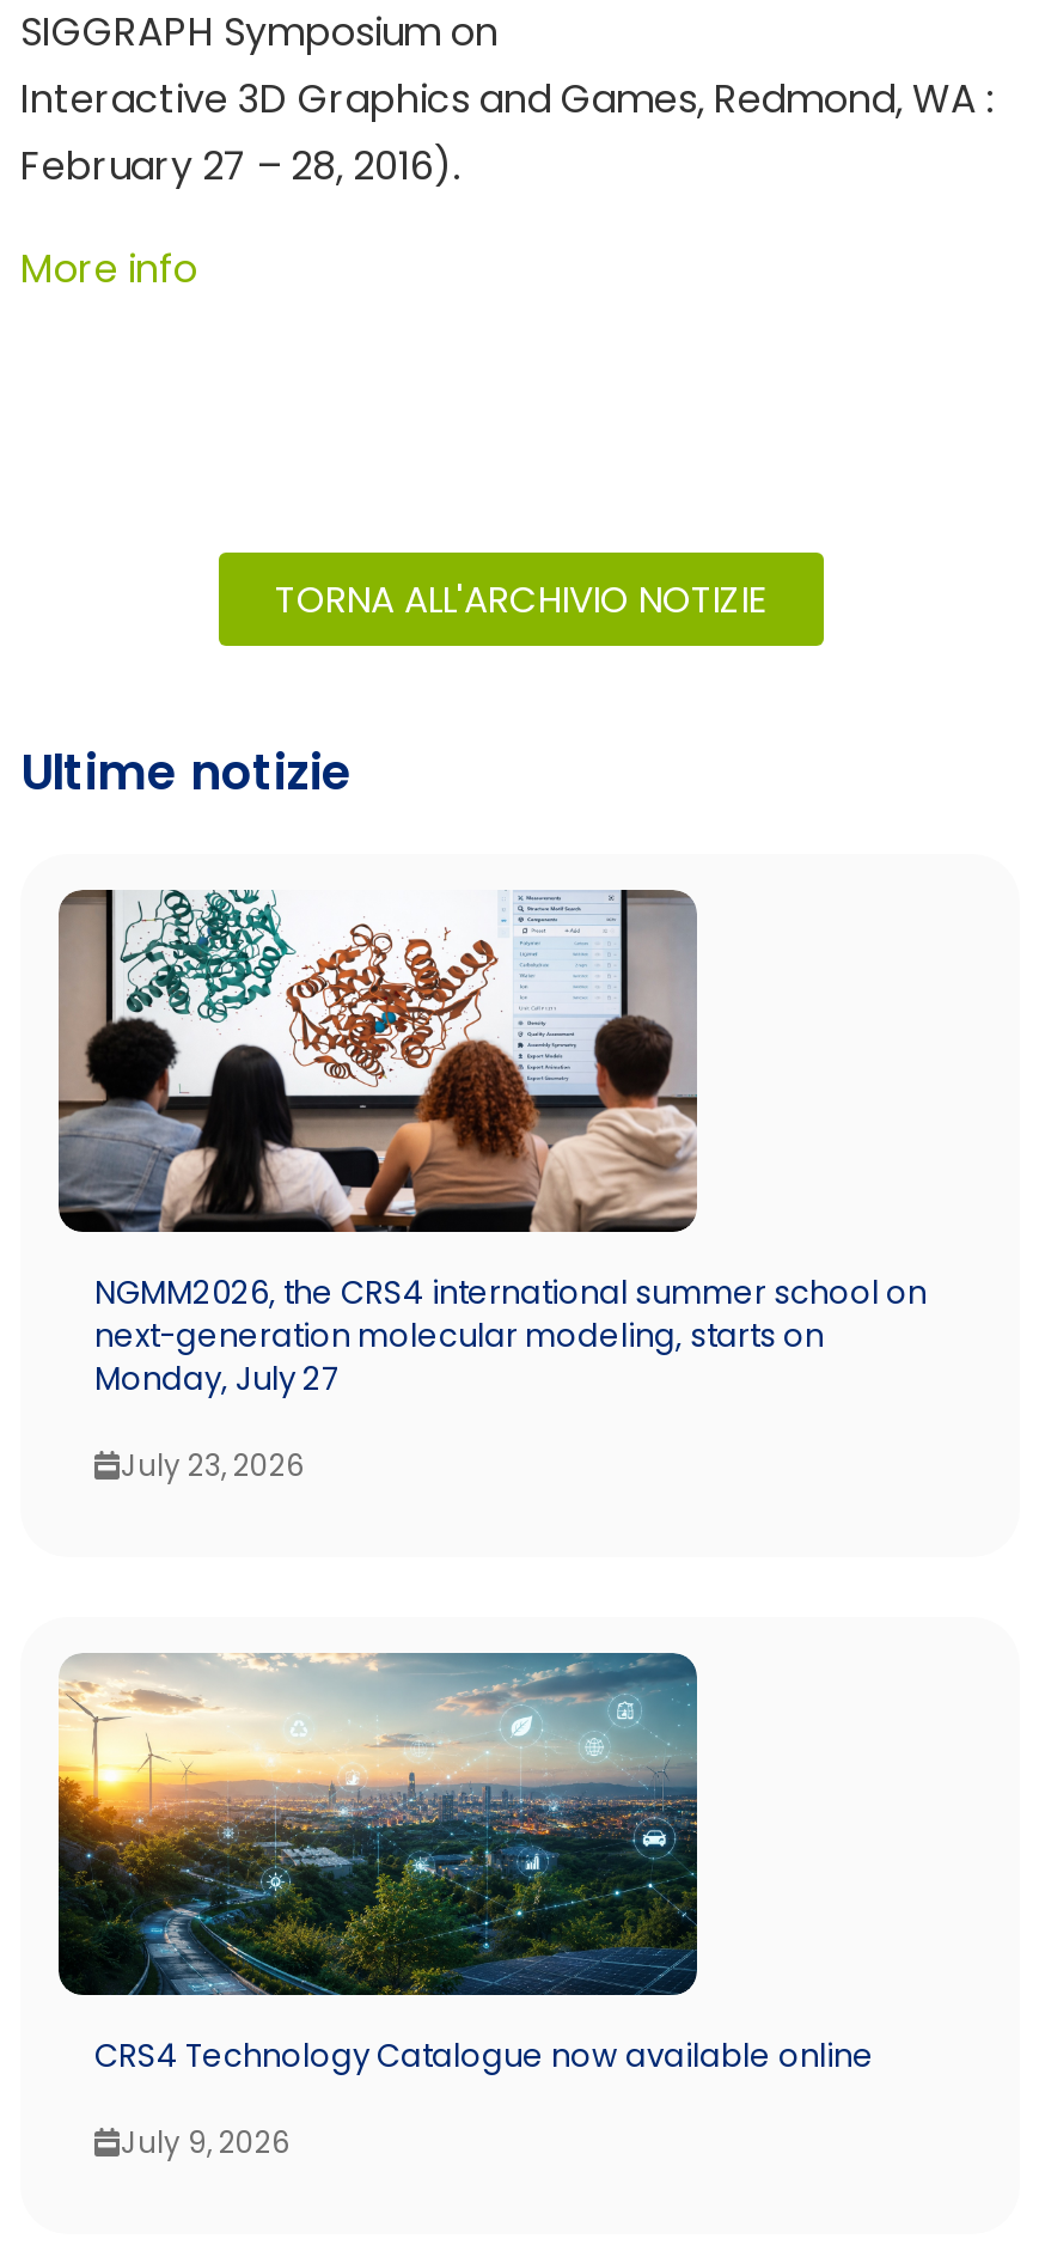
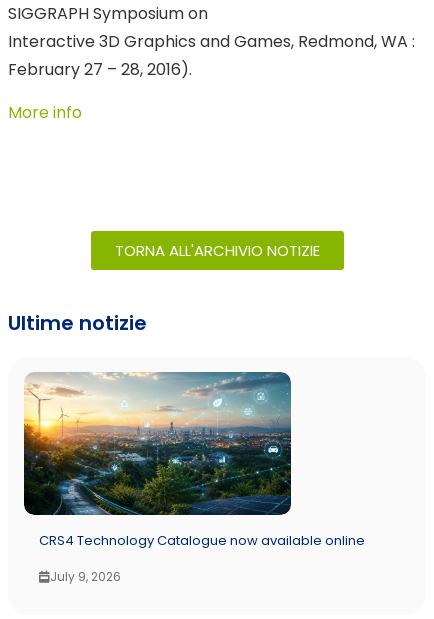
- [image]
- NGMM2026, the CRS4 international summer school on
- next-generation molecular modeling, starts on
- Monday, July 27
- July 23, 2026
